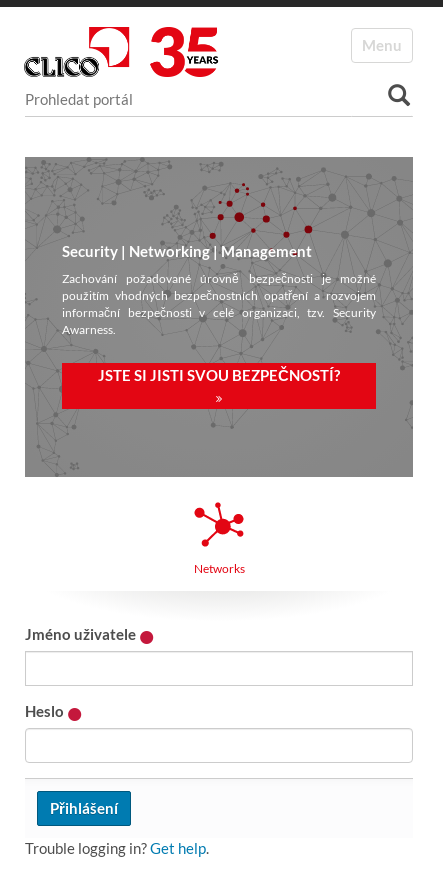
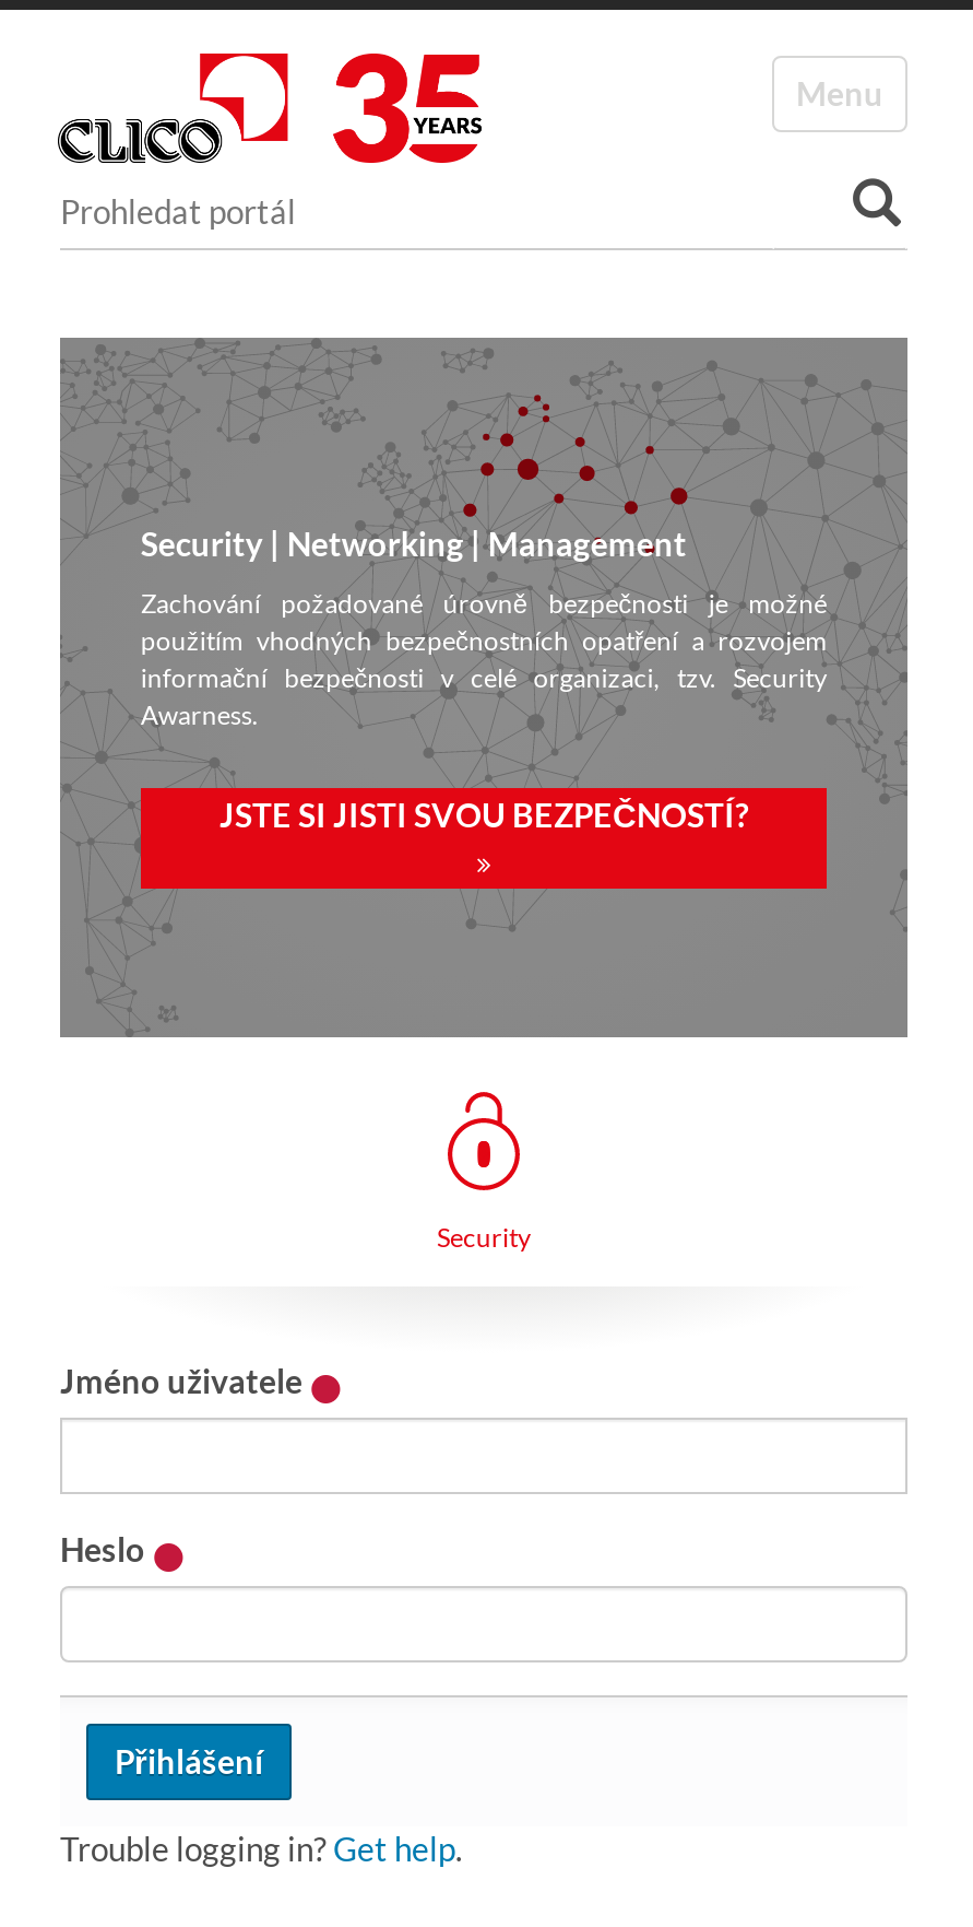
- [image]
- Networks
+ [image]
+ Security
